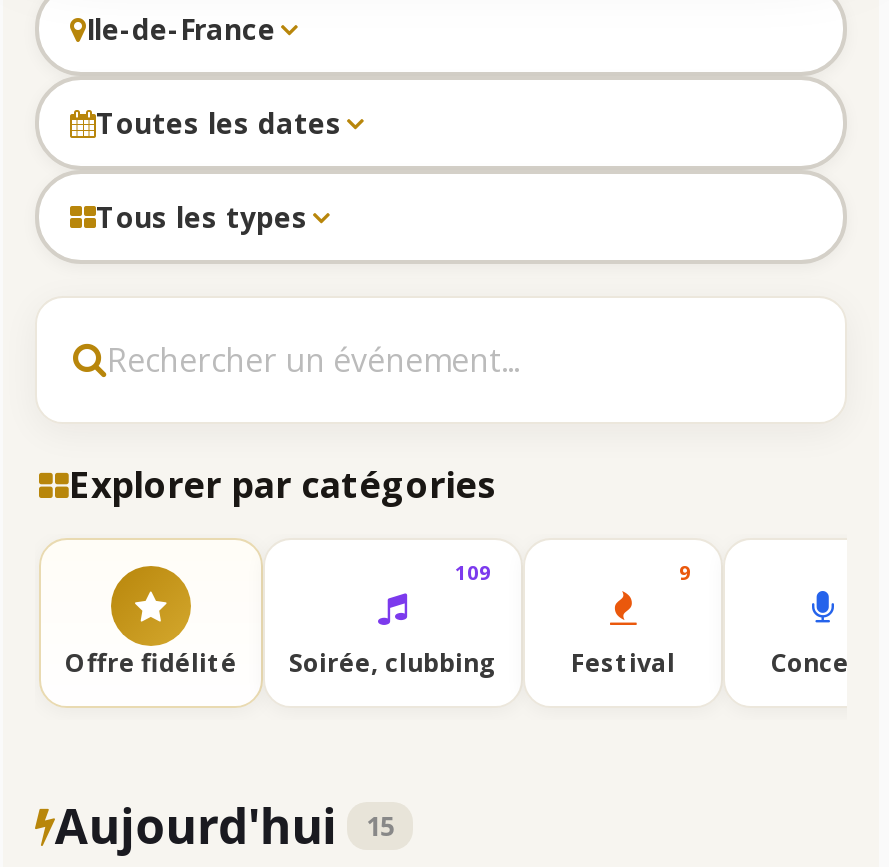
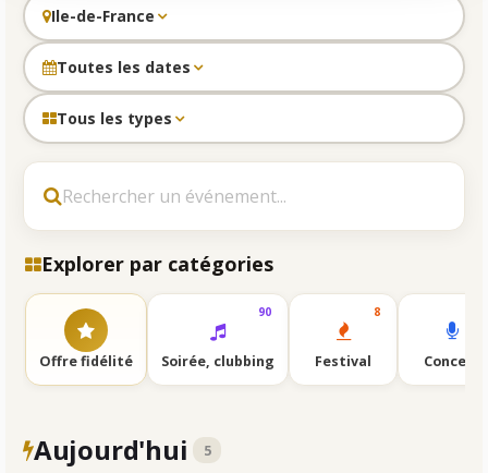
- 109
+ 90

- 9
+ 8

- Aujourd'hui 15
+ Aujourd'hui 5
